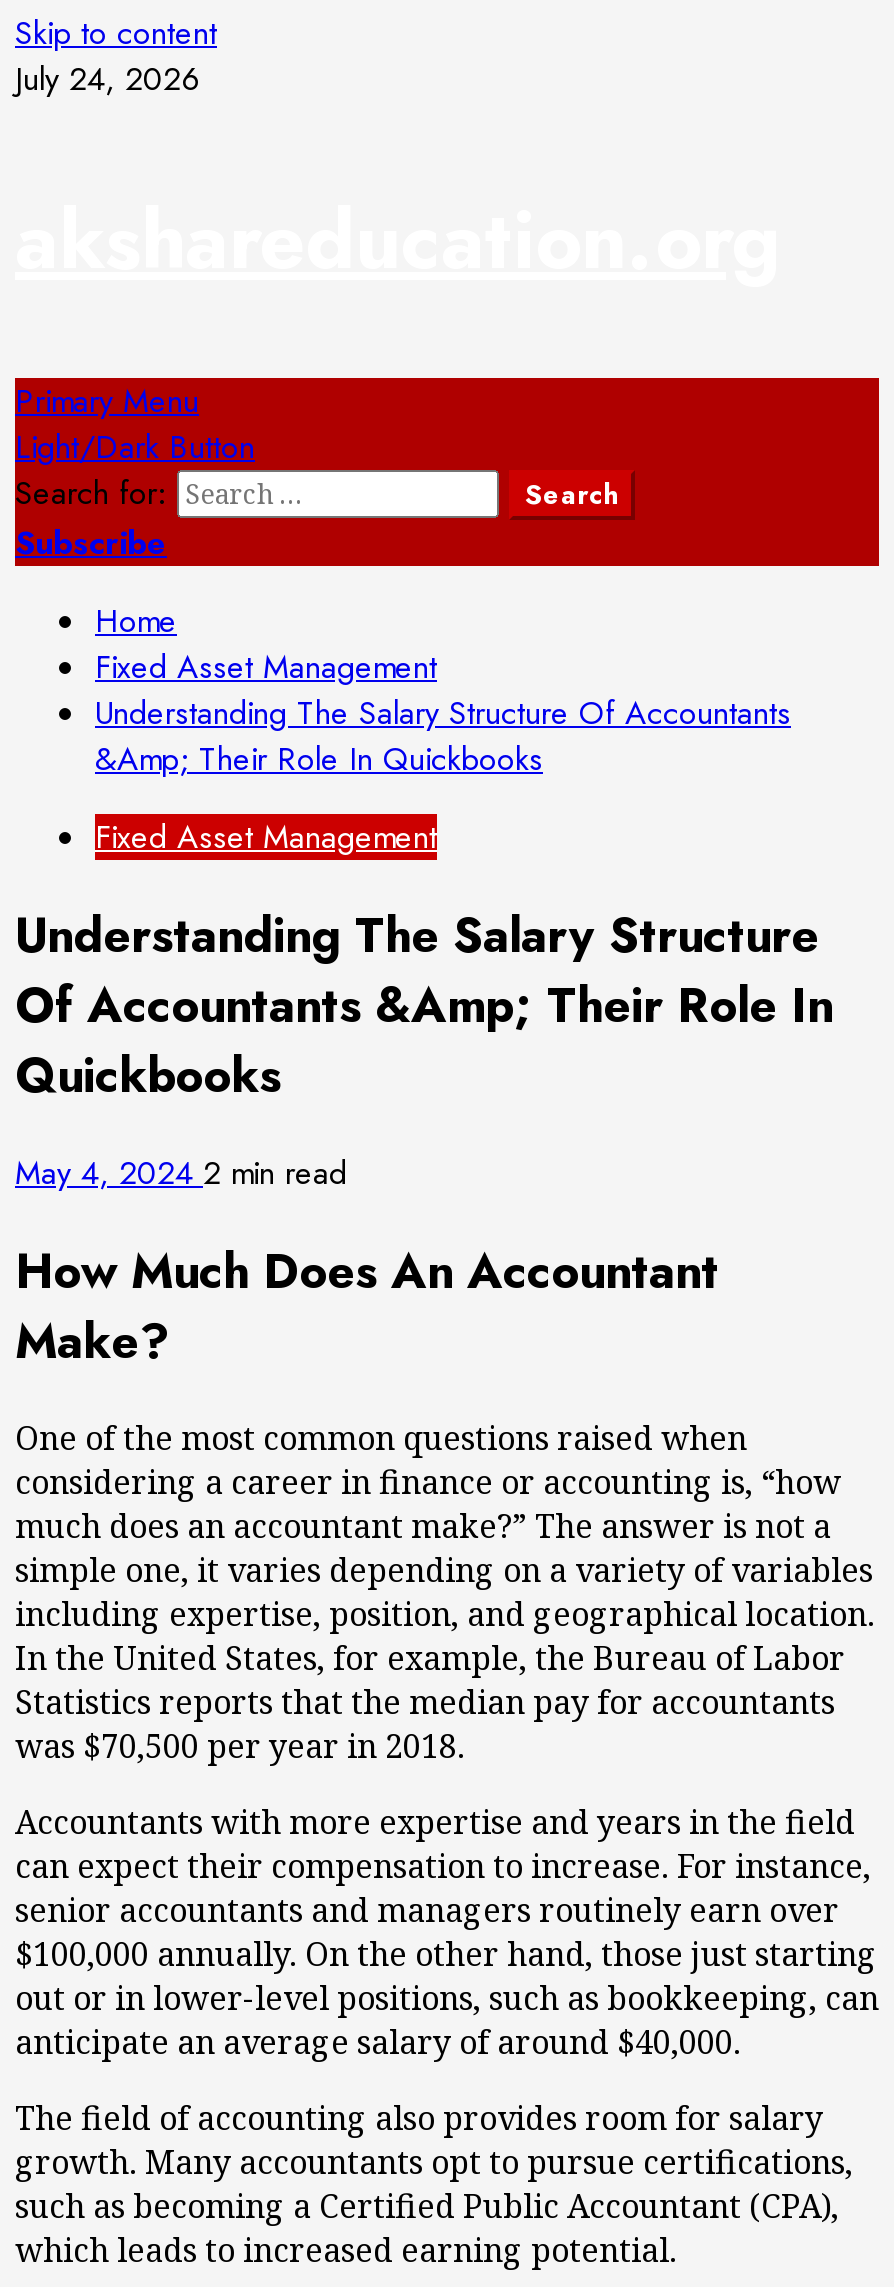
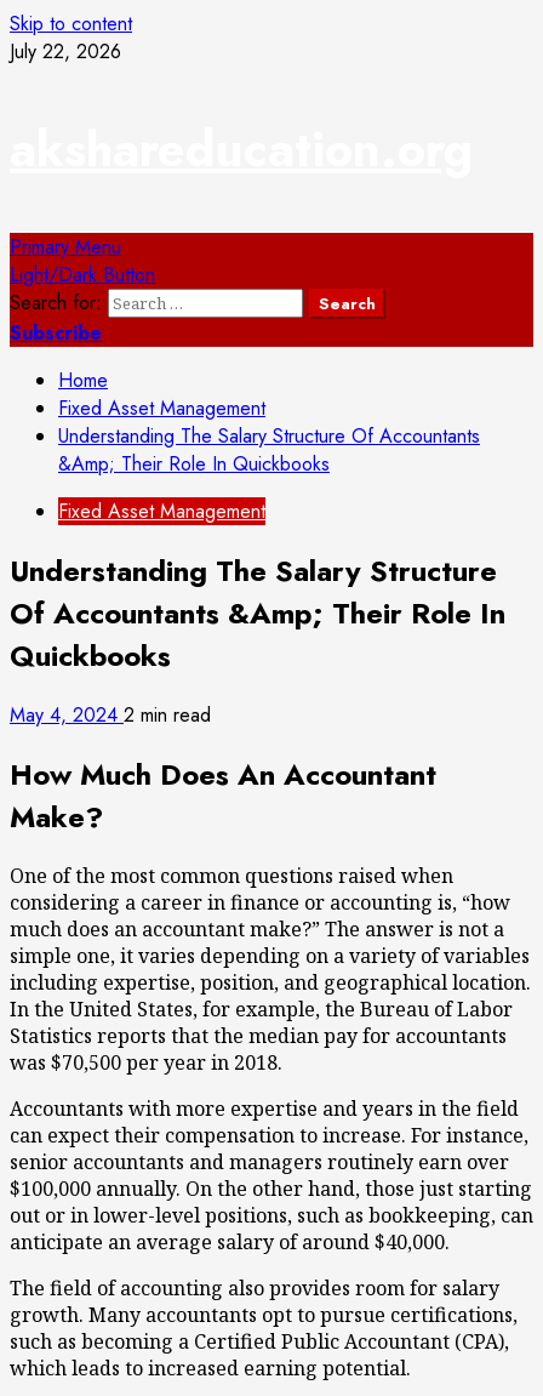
- July 24, 2026
+ July 22, 2026
